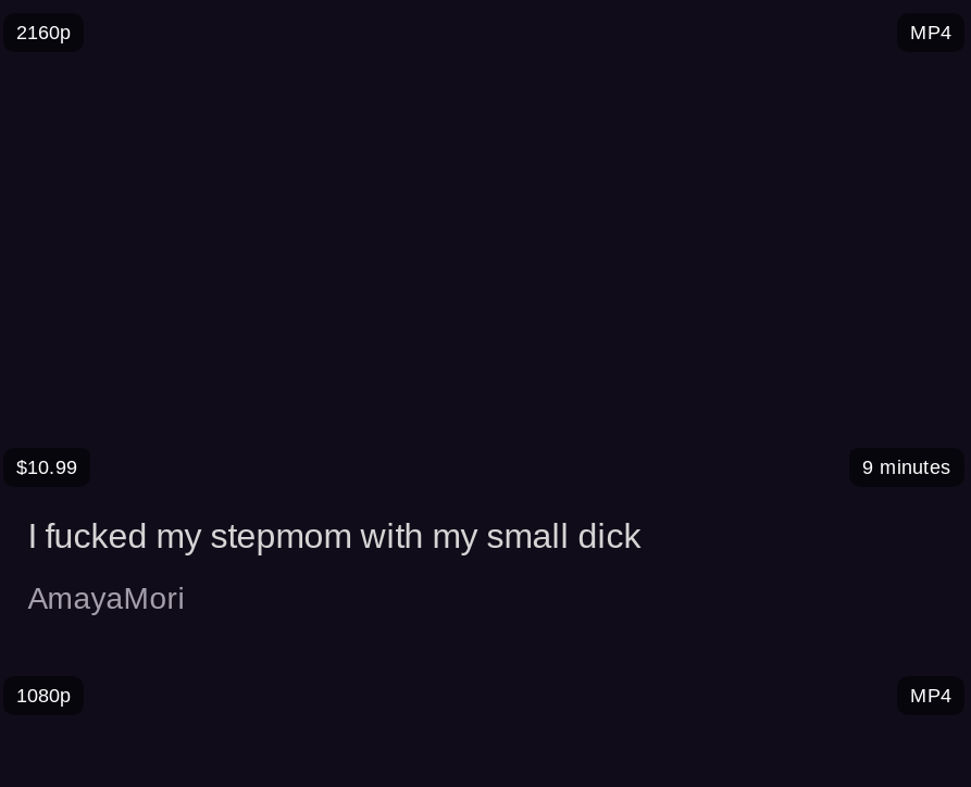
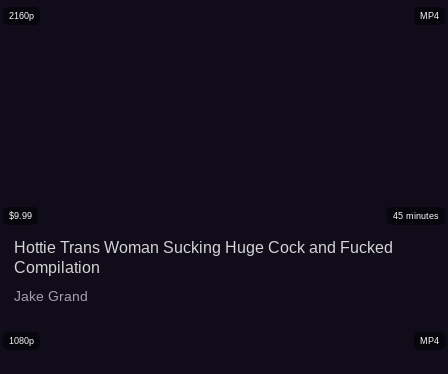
- $10.99
- 9 minutes
+ $9.99
+ 45 minutes

- I fucked my stepmom with my small dick
+ Hottie Trans Woman Sucking Huge Cock and Fucked
+ Compilation

- AmayaMori
+ Jake Grand
